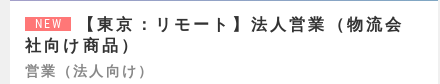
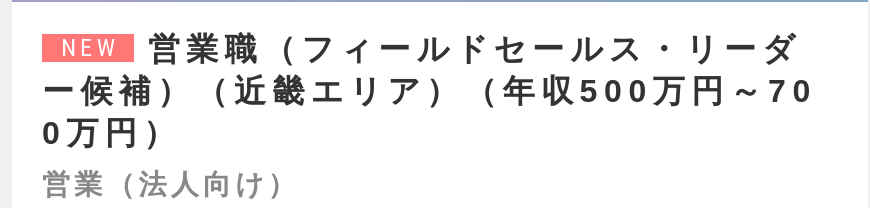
- 【東京：リモート】法人営業（物流会
- 社向け商品）
+ 営業職（フィールドセールス・リーダ
+ ー候補）（近畿エリア）（年収500万円～70
+ 0万円）
